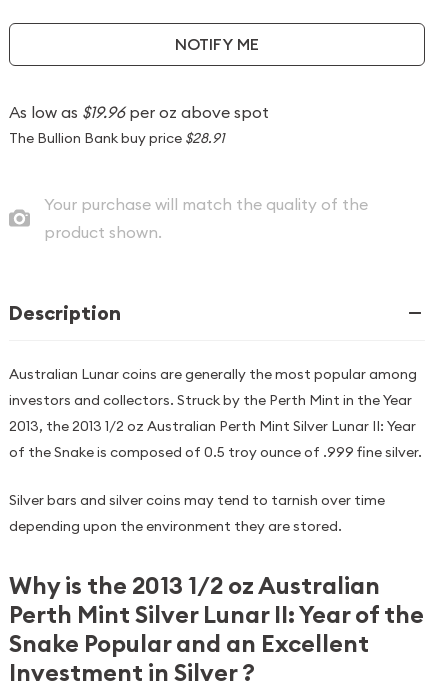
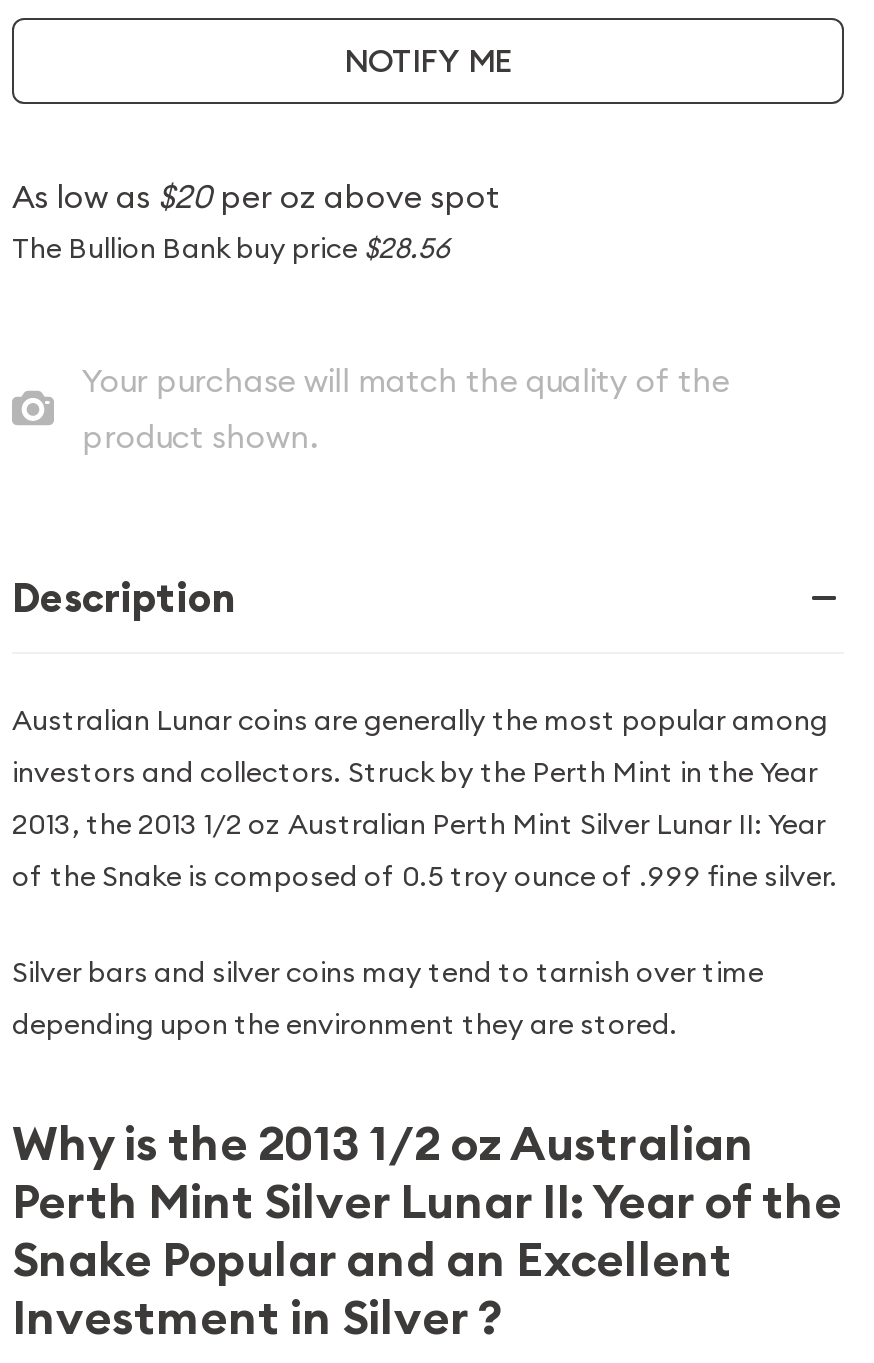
- As low as $19.96 per oz above spot
+ As low as $20 per oz above spot

- The Bullion Bank buy price $28.91
+ The Bullion Bank buy price $28.56
